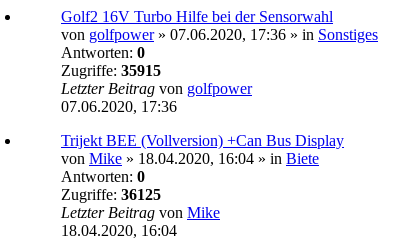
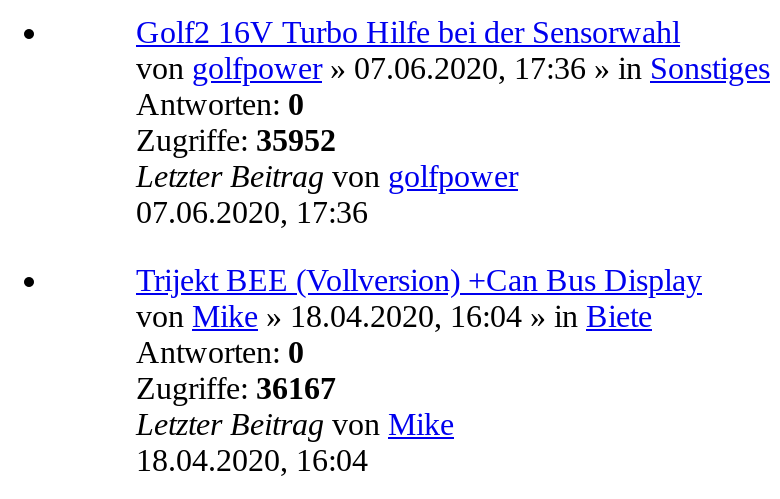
- Zugriffe: 35915
+ Zugriffe: 35952

- Zugriffe: 36125
+ Zugriffe: 36167
